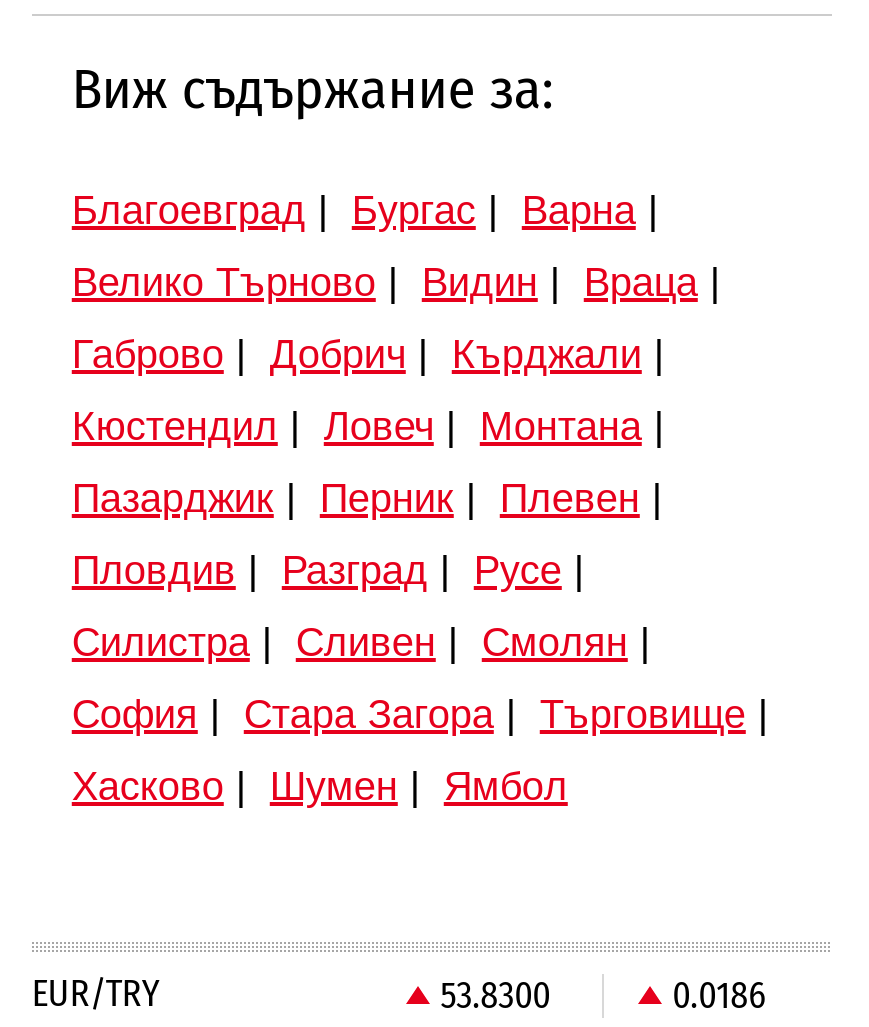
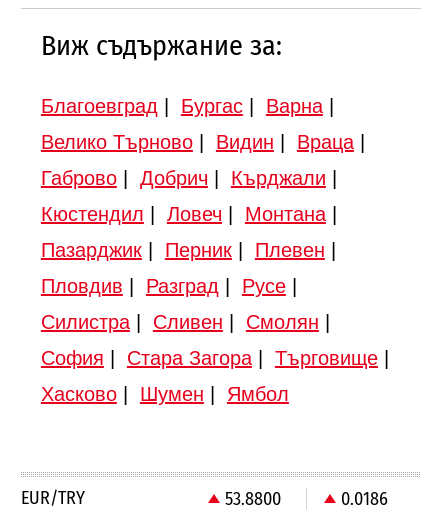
- 53.8300
+ 53.8800
